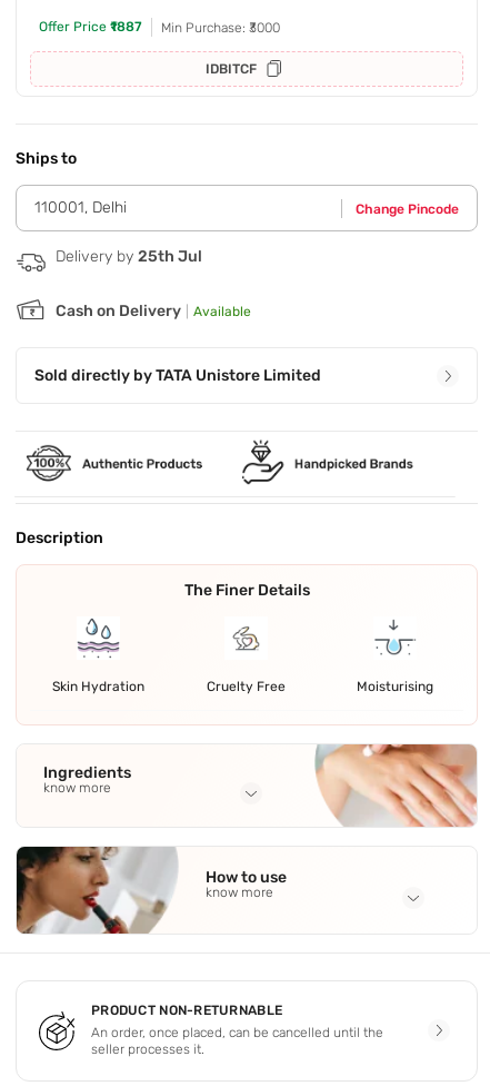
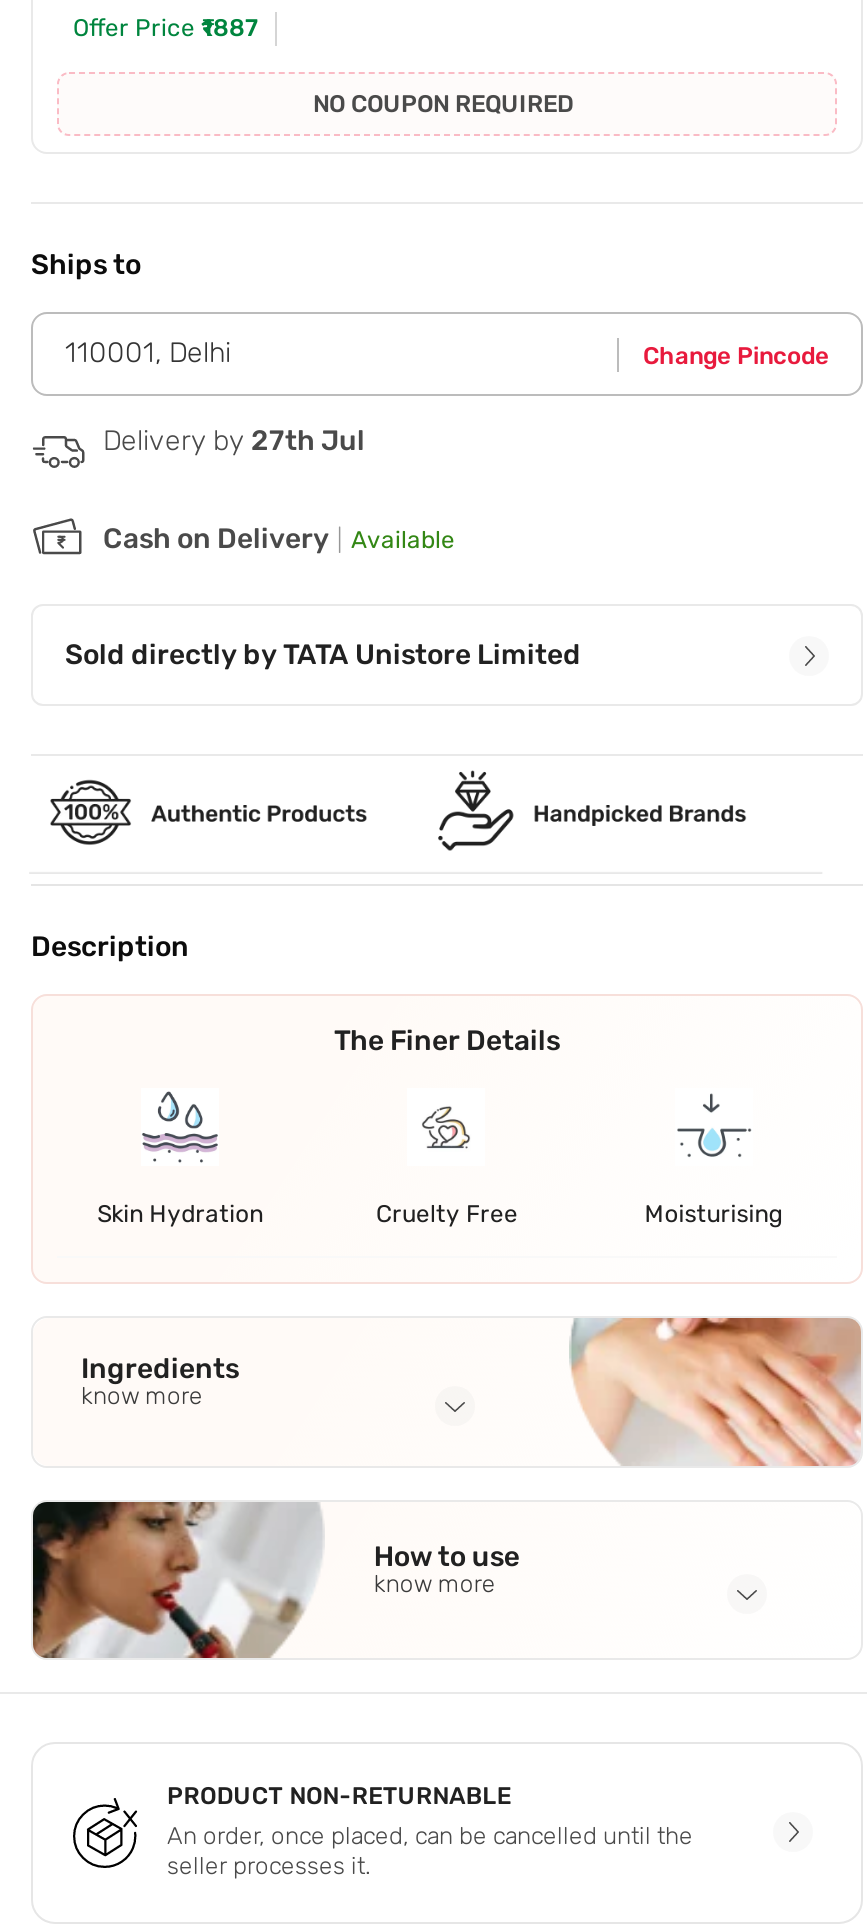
- Min Purchase: ₹3000
- IDBITCF
+ NO COUPON REQUIRED

- Delivery by 25th Jul
+ Delivery by 27th Jul
